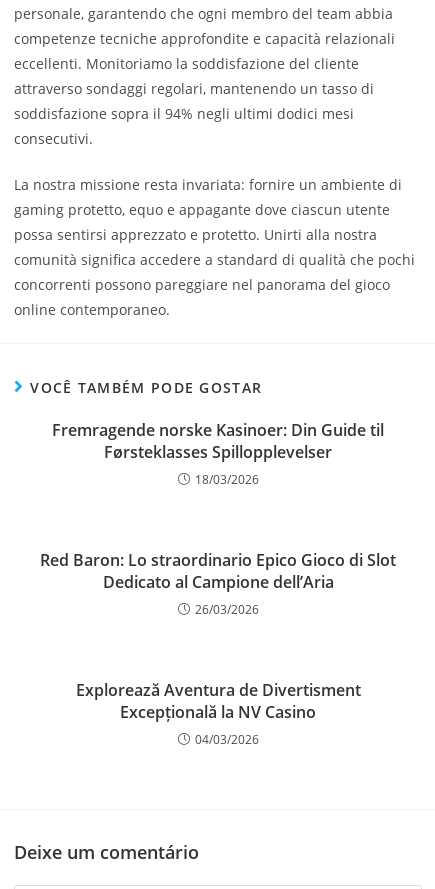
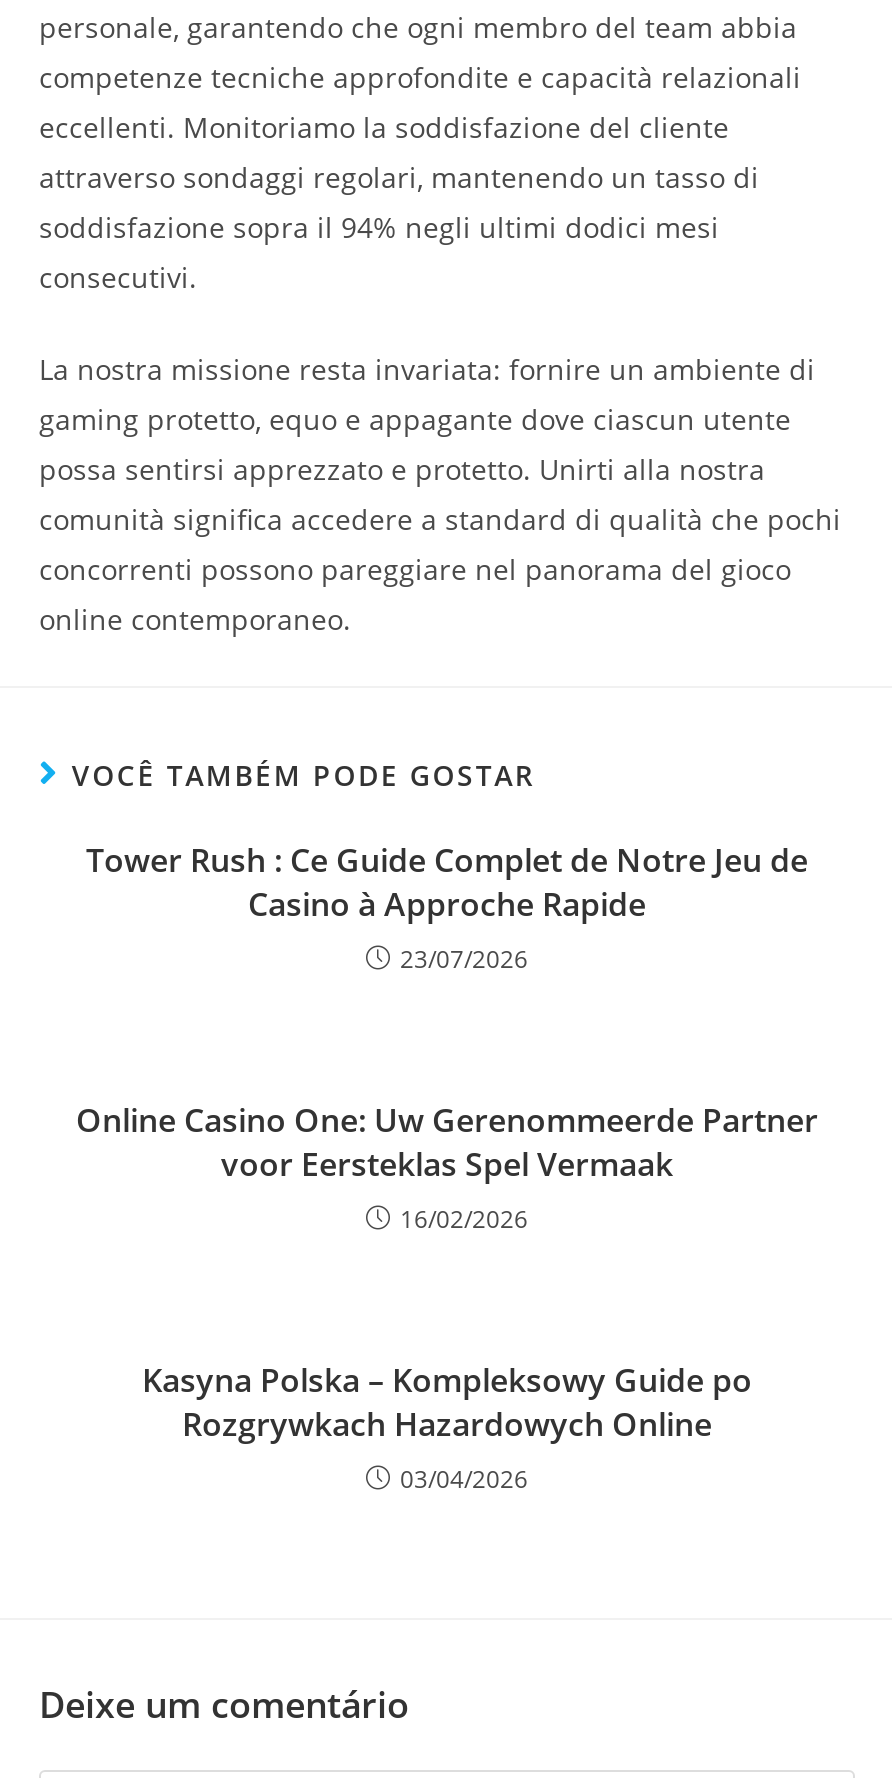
- Fremragende norske Kasinoer: Din Guide til
- Førsteklasses Spillopplevelser
- 18/03/2026
+ Tower Rush : Ce Guide Complet de Notre Jeu de
+ Casino à Approche Rapide
+ 23/07/2026

- Red Baron: Lo straordinario Epico Gioco di Slot
- Dedicato al Campione dell’Aria
- 26/03/2026
+ Online Casino One: Uw Gerenommeerde Partner
+ voor Eersteklas Spel Vermaak
+ 16/02/2026

- Explorează Aventura de Divertisment
- Excepțională la NV Casino
- 04/03/2026
+ Kasyna Polska – Kompleksowy Guide po
+ Rozgrywkach Hazardowych Online
+ 03/04/2026
